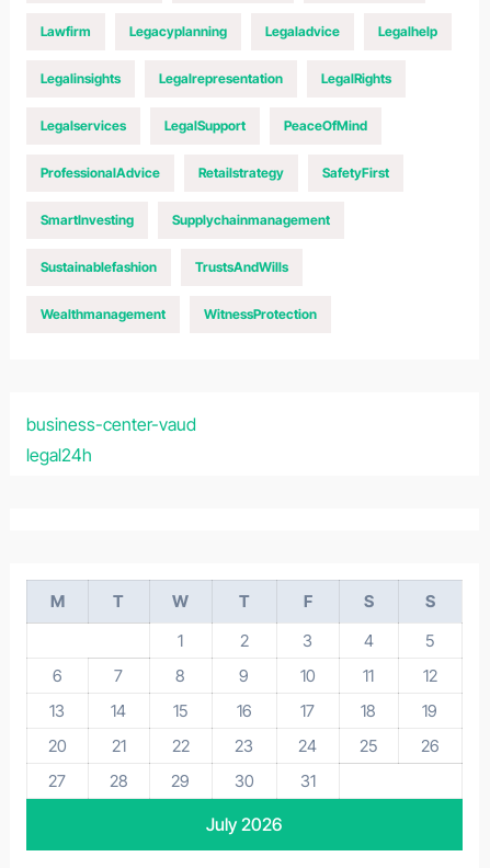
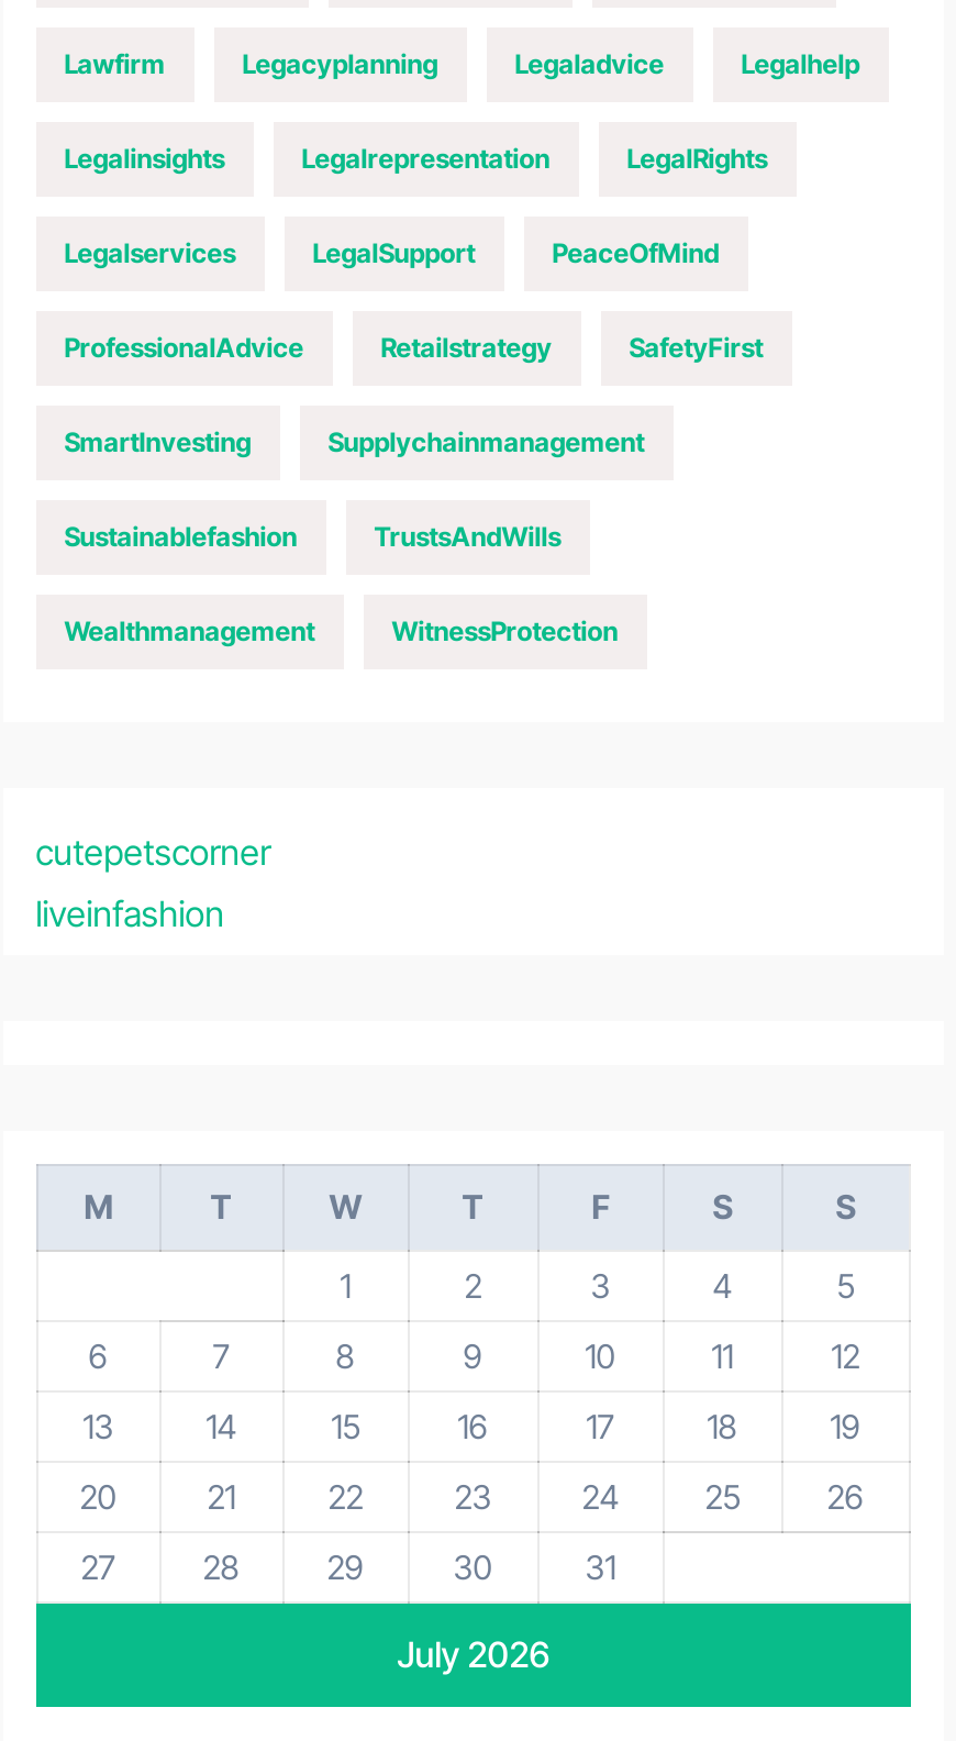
- business-center-vaud
- legal24h
+ cutepetscorner
+ liveinfashion
